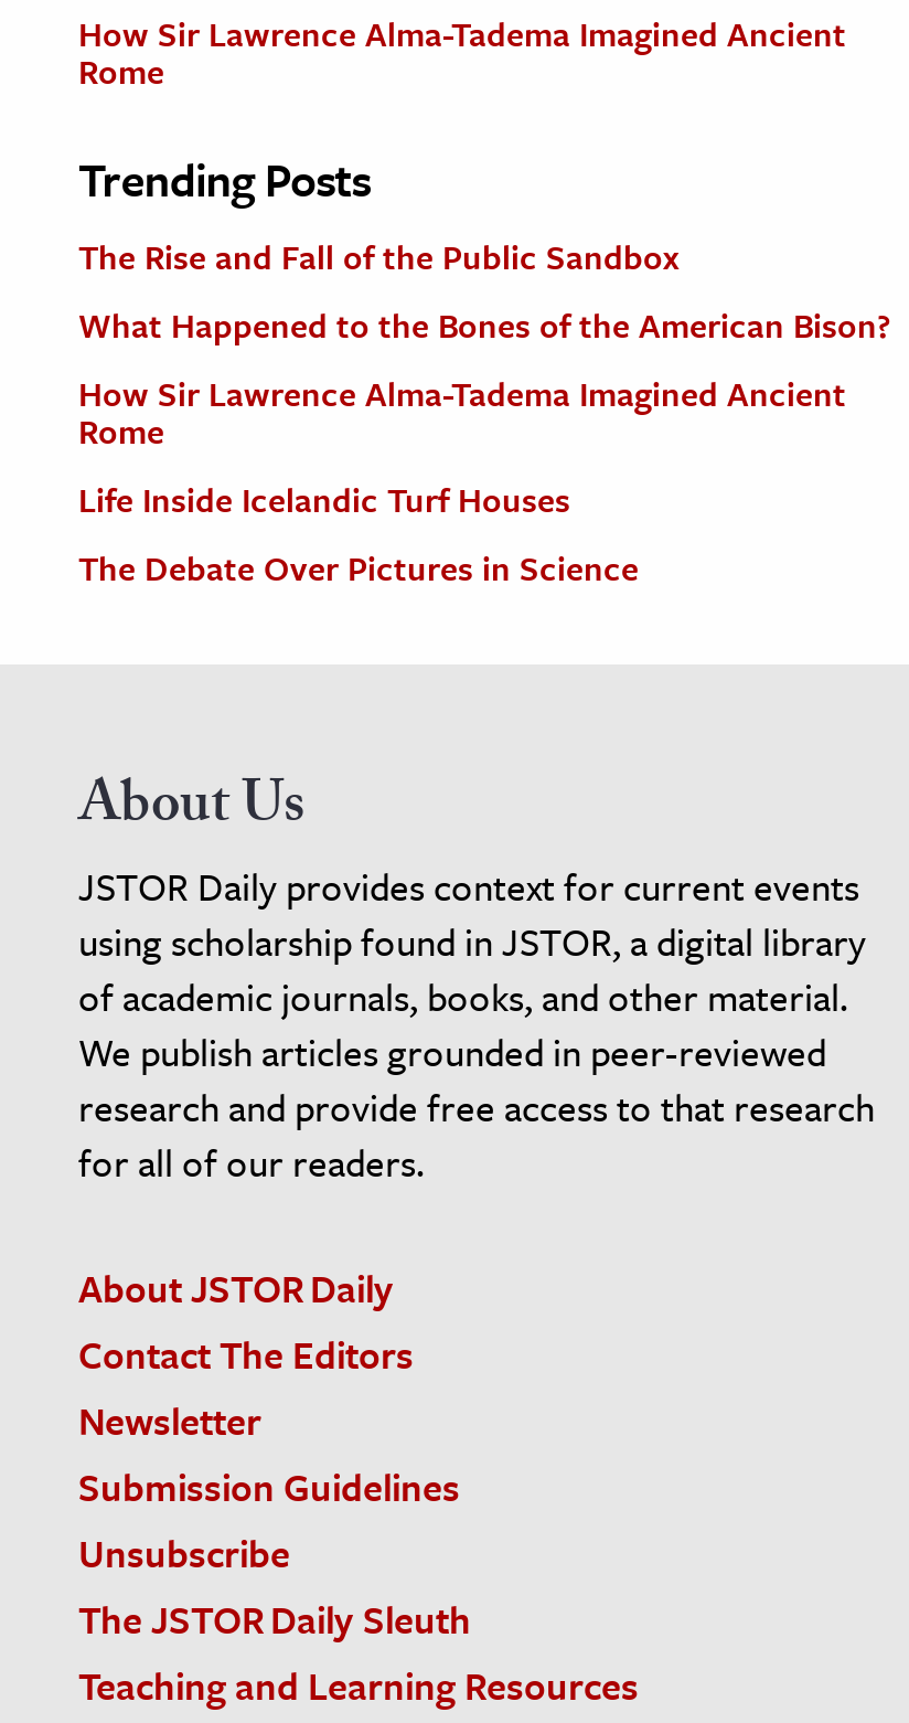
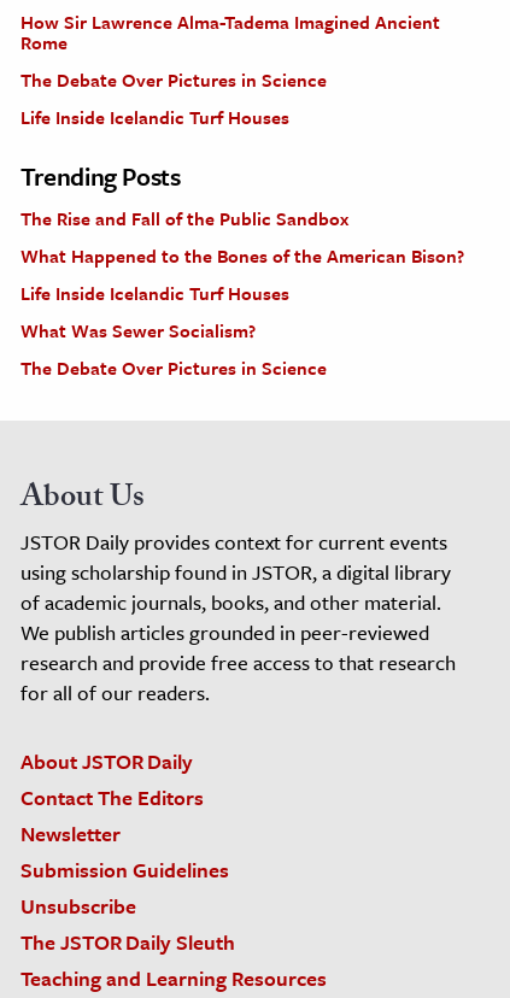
+ The Debate Over Pictures in Science
+ Life Inside Icelandic Turf Houses

moved down: Trending Posts | The Rise and Fall of the Public Sandbox | What Happened to the Bones of the American Bison?

- How Sir Lawrence Alma-Tadema Imagined Ancient
- Rome

+ What Was Sewer Socialism?
